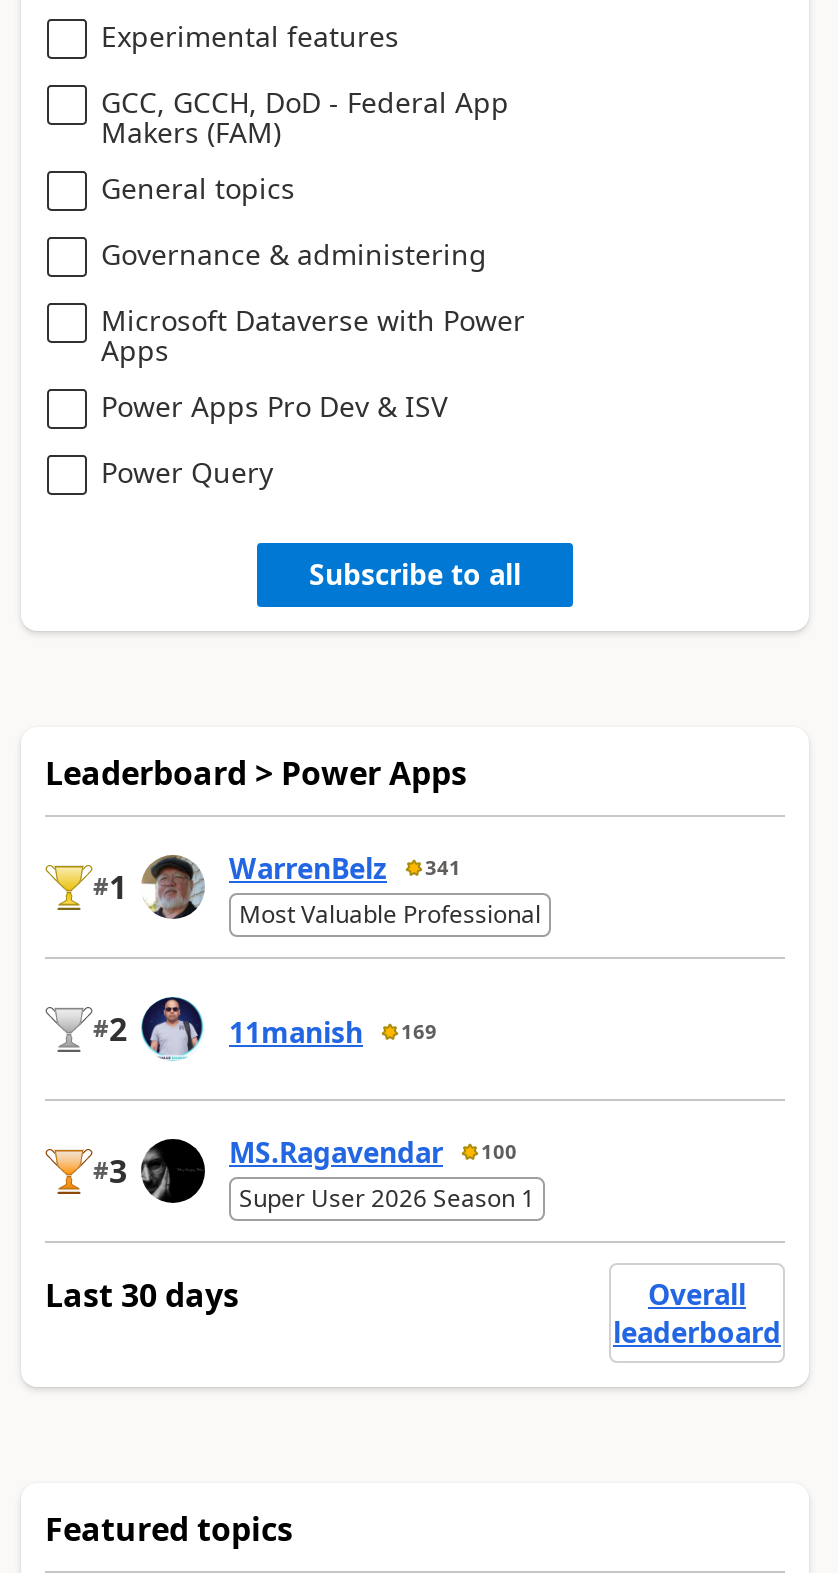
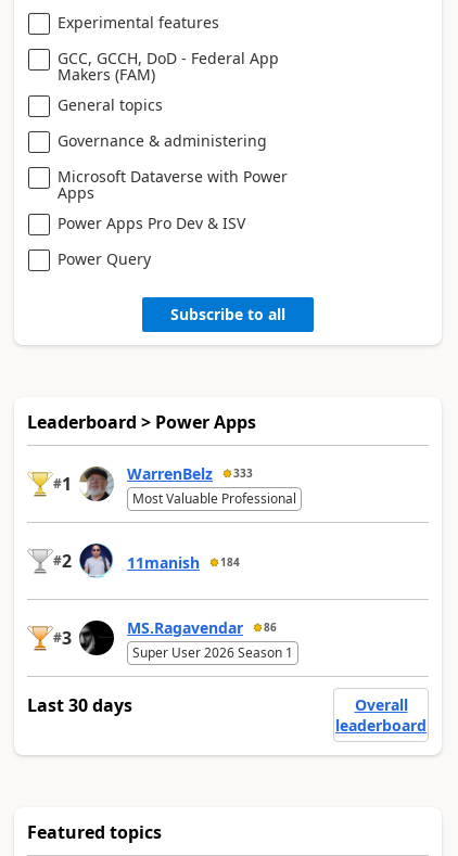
- WarrenBelz 341
+ WarrenBelz 333

- 11manish 169
+ 11manish 184

- MS.Ragavendar 100
+ MS.Ragavendar 86
